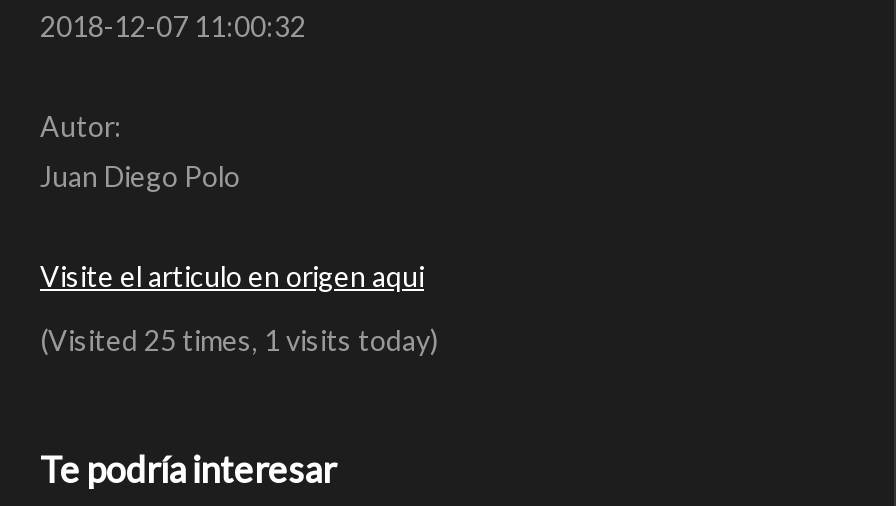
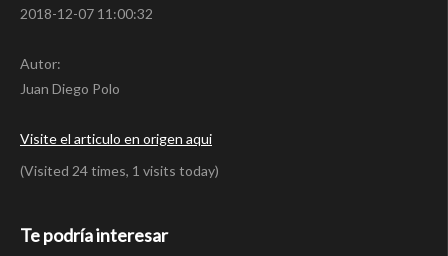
- (Visited 25 times, 1 visits today)
+ (Visited 24 times, 1 visits today)
